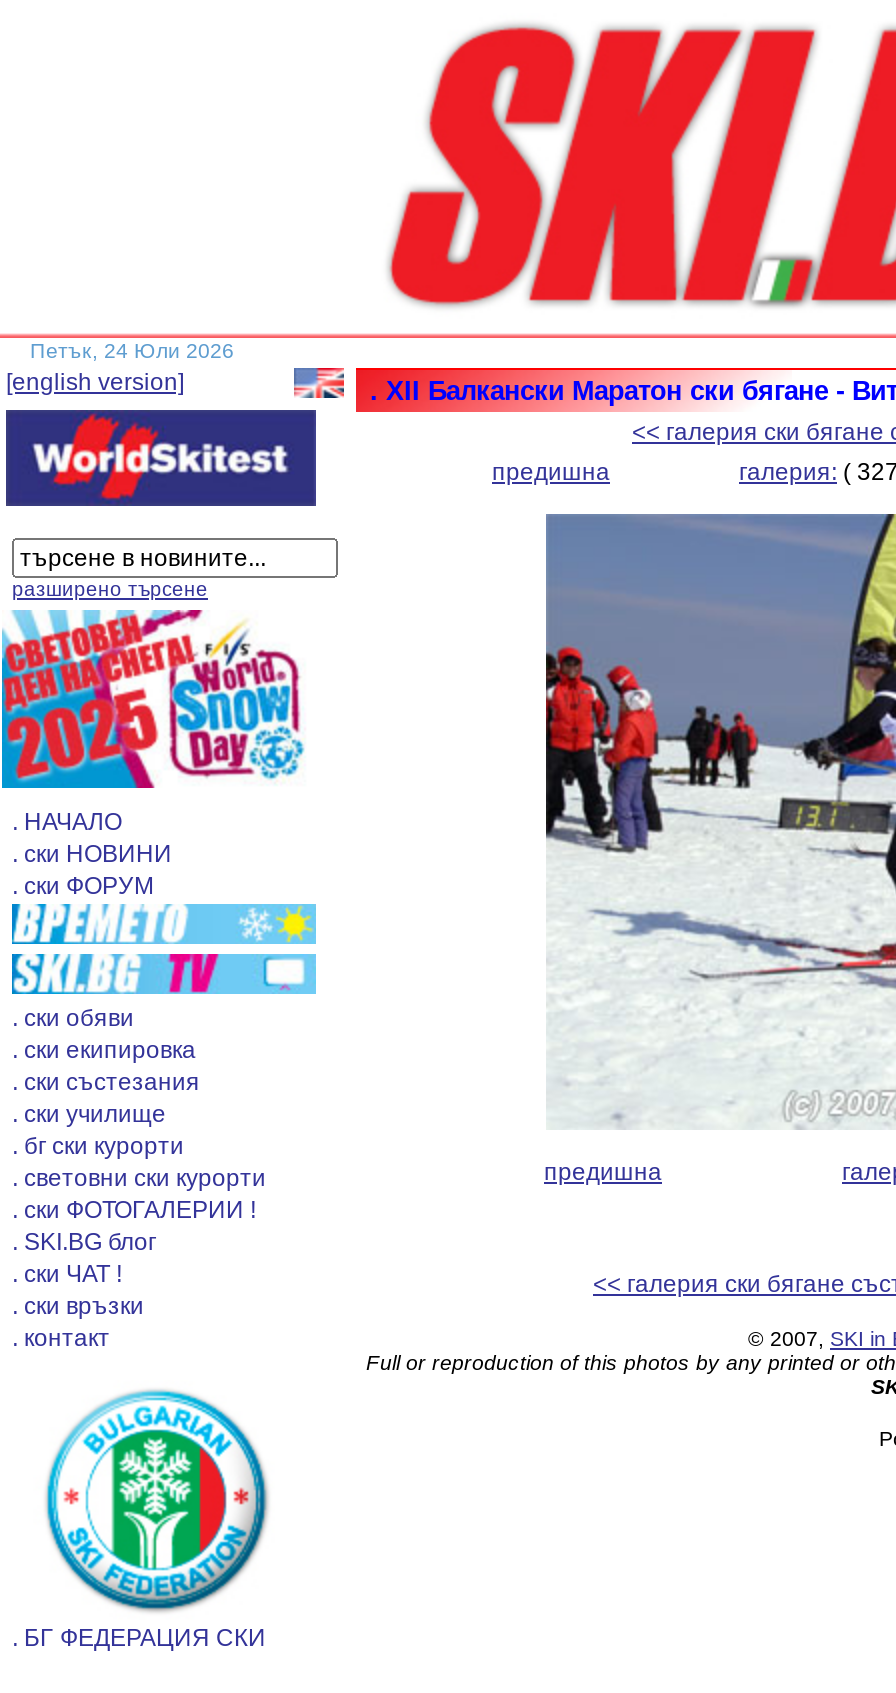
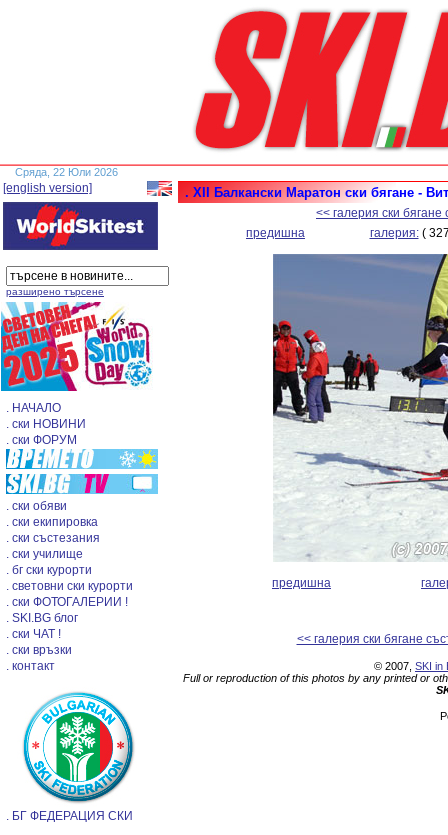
- Петък, 24 Юли 2026
+ Сряда, 22 Юли 2026
